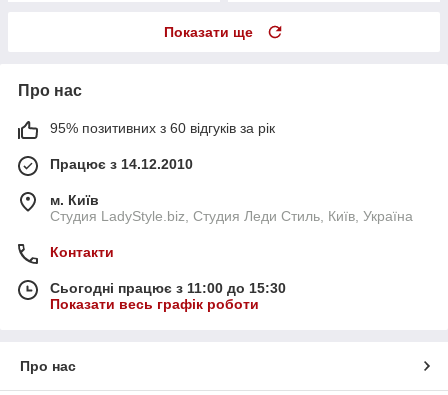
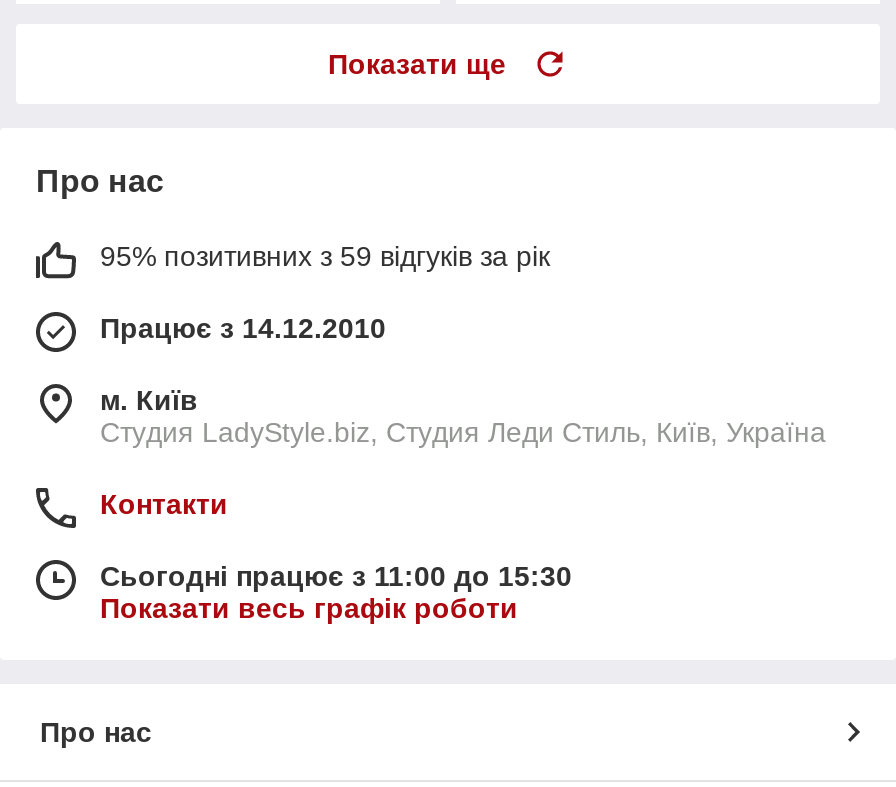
- 95% позитивних з 60 відгуків за рік
+ 95% позитивних з 59 відгуків за рік
